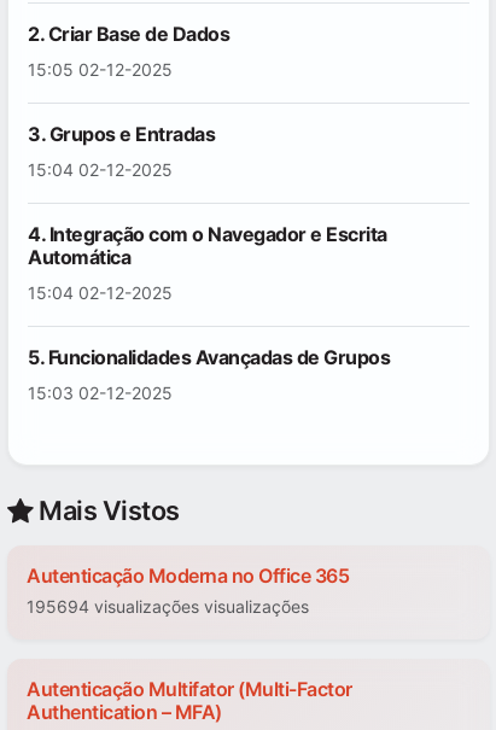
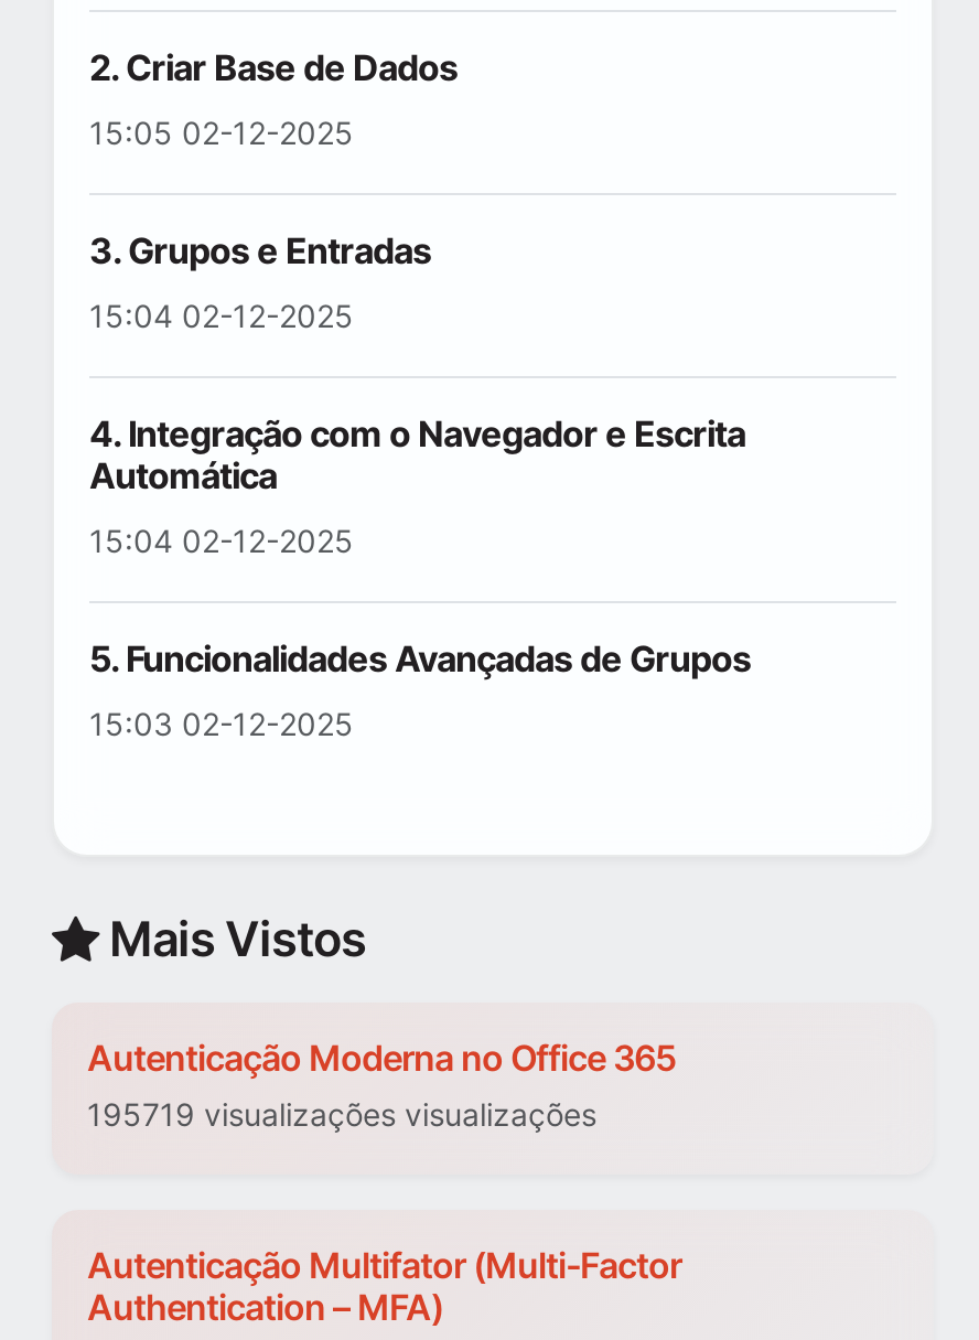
- 195694 visualizações visualizações
+ 195719 visualizações visualizações
